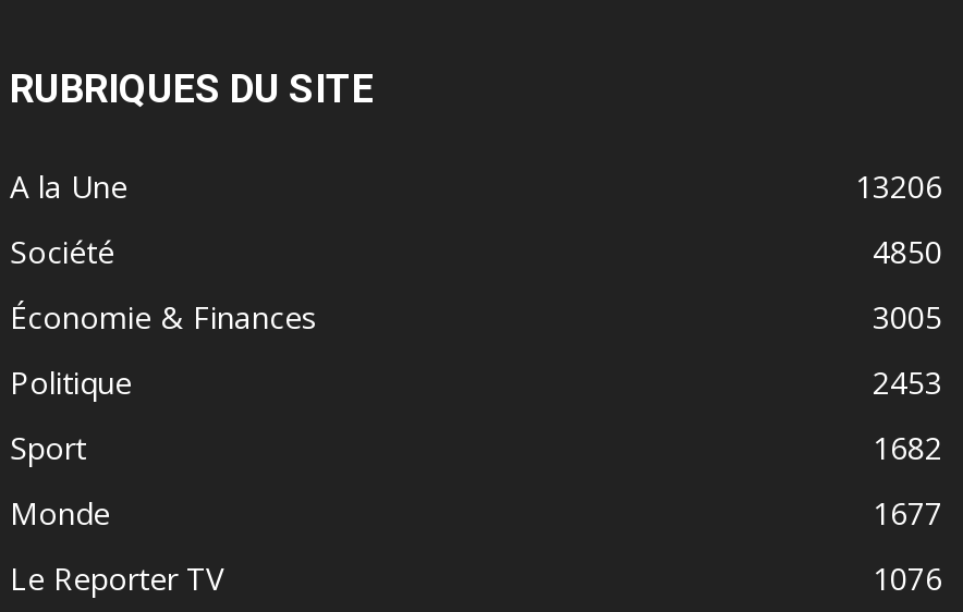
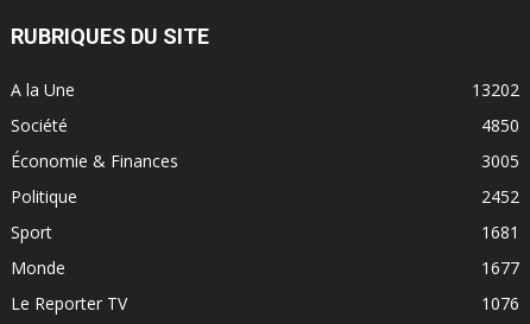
- 13206
+ 13202

- 2453
+ 2452

- 1682
+ 1681
